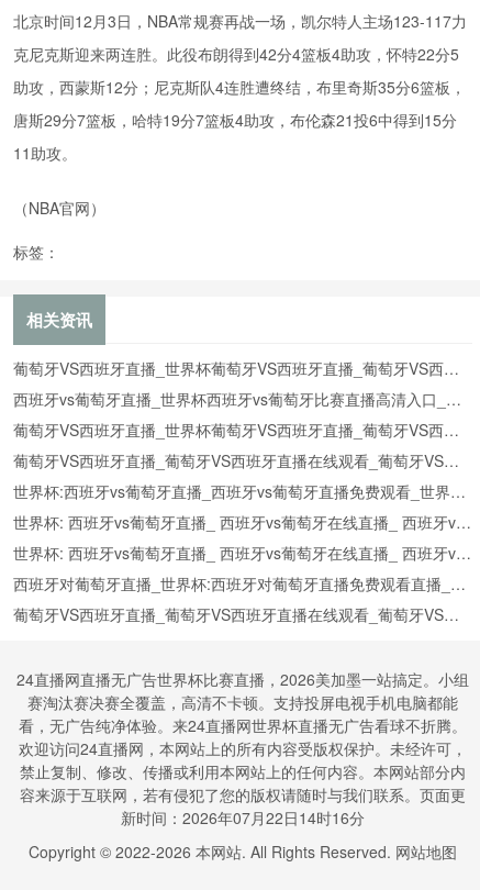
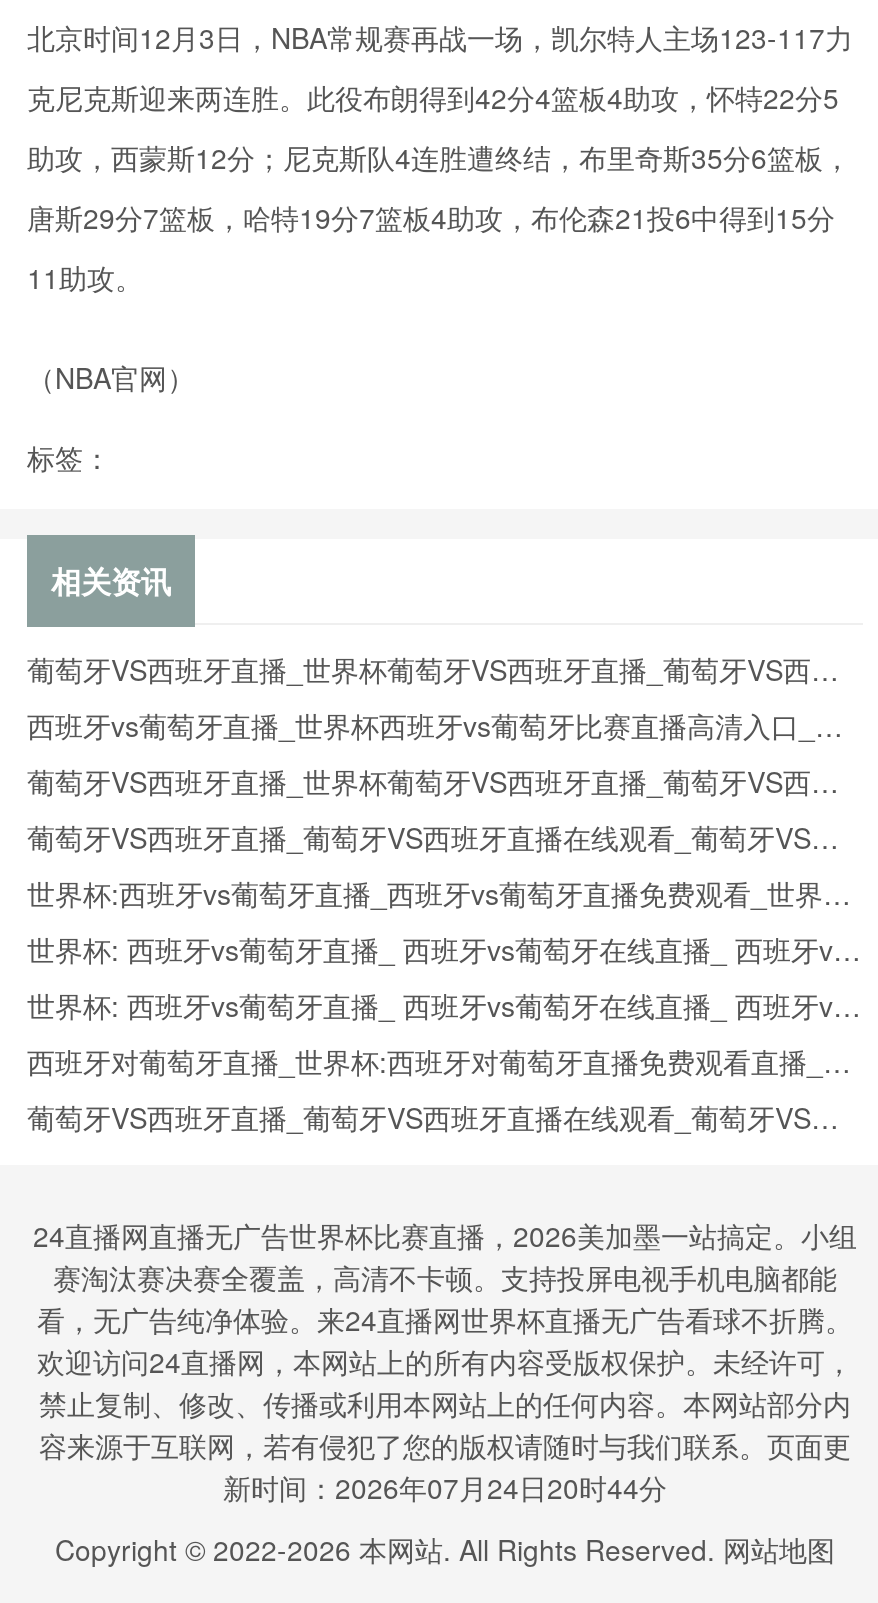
- 新时间：2026年07月22日14时16分
+ 新时间：2026年07月24日20时44分
